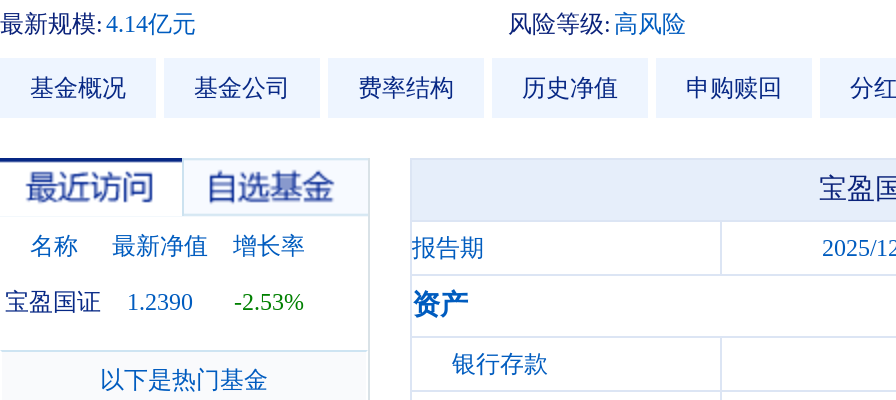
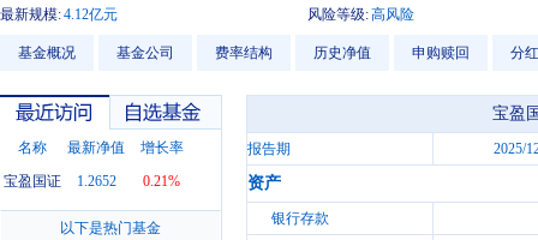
- 最新规模: 4.14亿元
+ 最新规模: 4.12亿元

- 1.2390
+ 1.2652

- -2.53%
+ 0.21%
